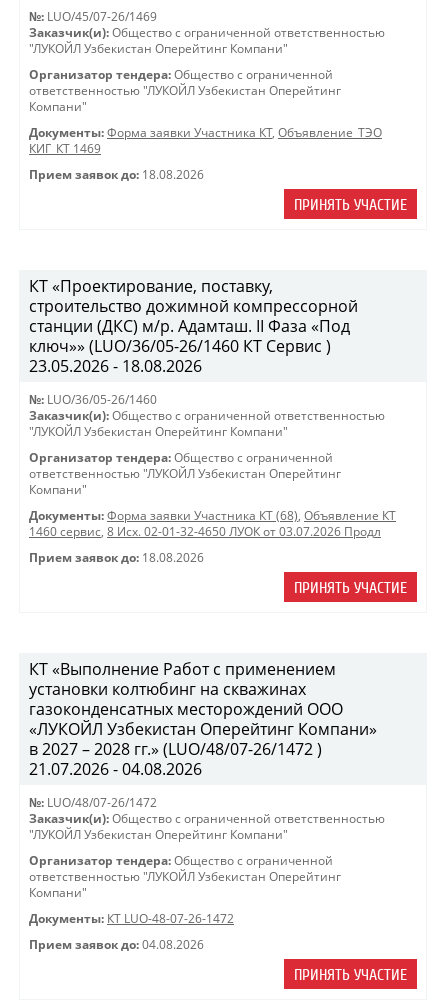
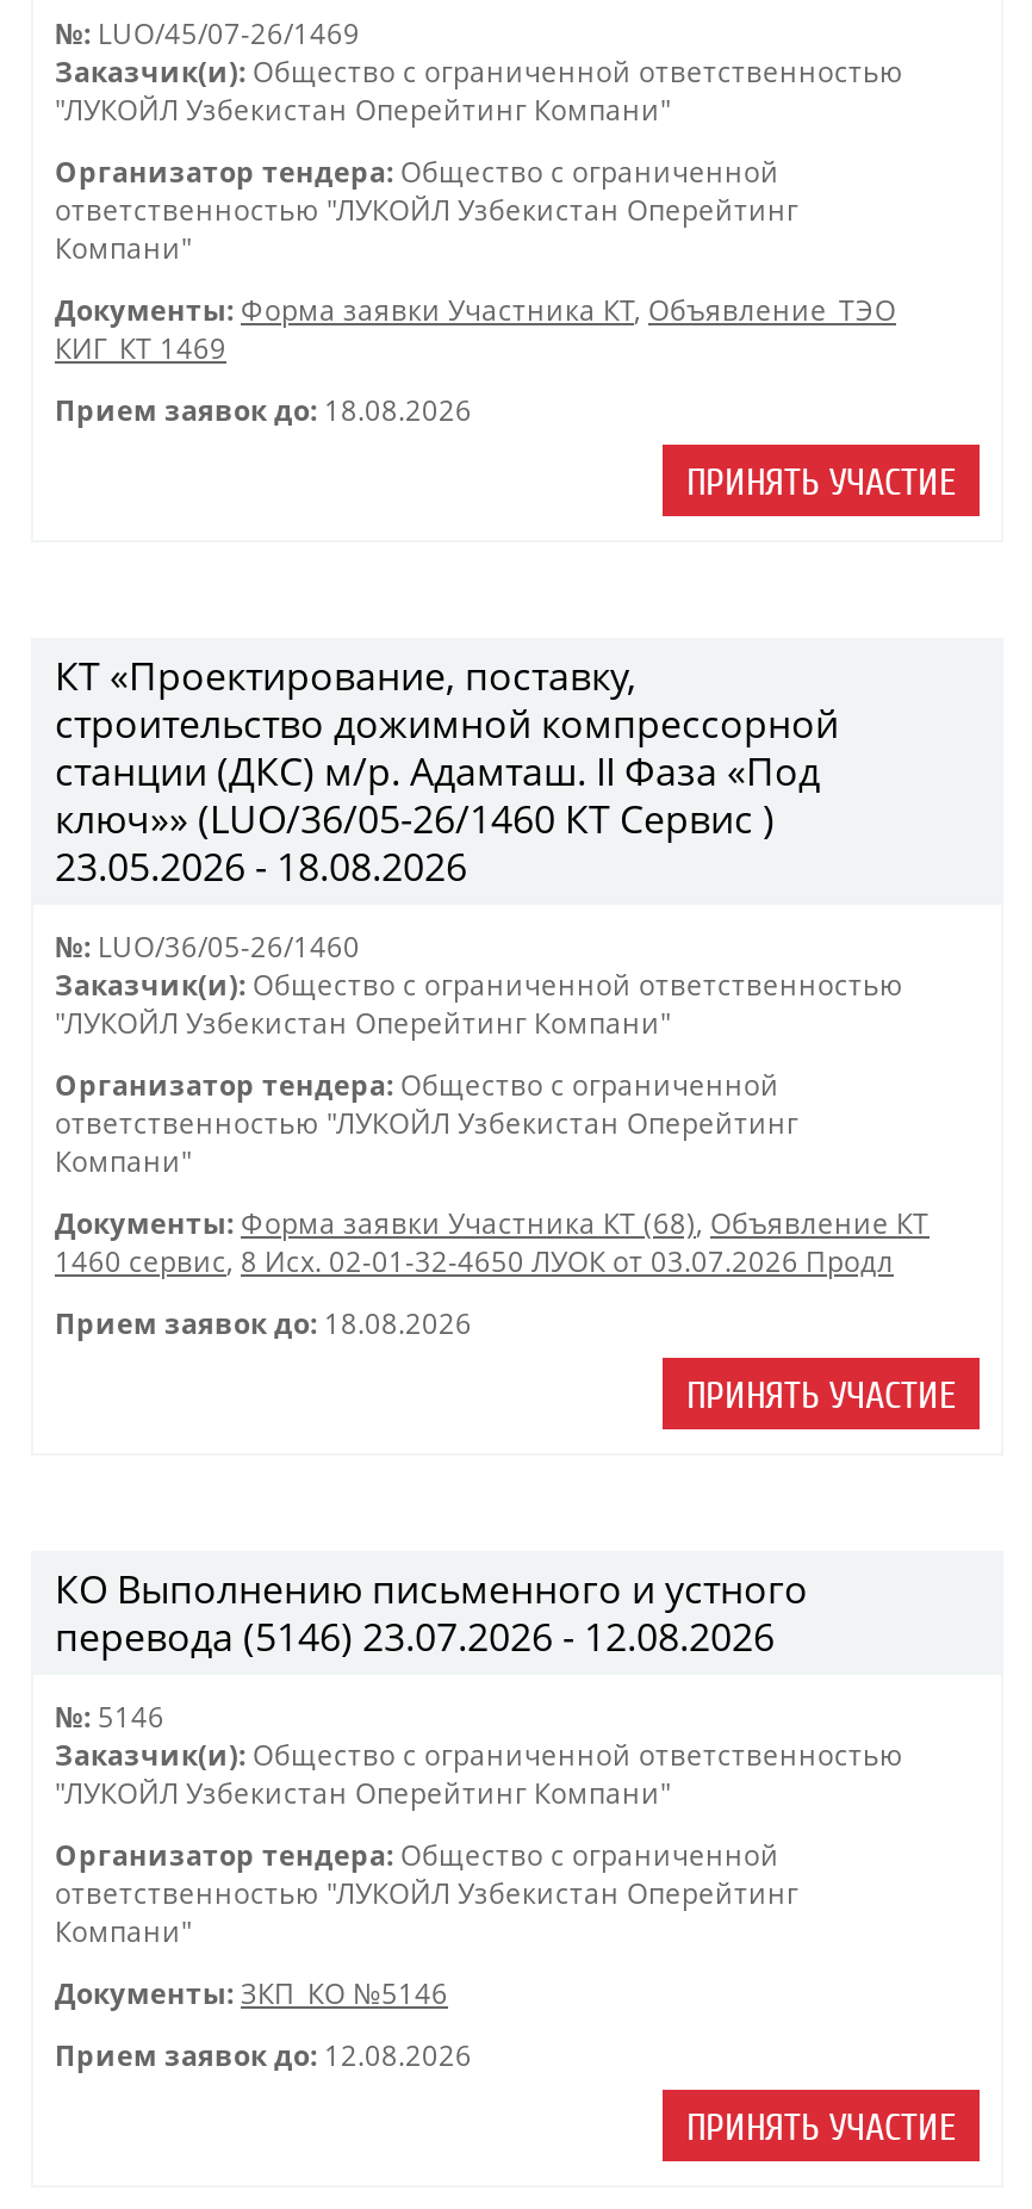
- КТ «Выполнение Работ с применением
- установки колтюбинг на скважинах
- газоконденсатных месторождений ООО
- «ЛУКОЙЛ Узбекистан Оперейтинг Компани»
- в 2027 – 2028 гг.» (LUO/48/07-26/1472 )
- 21.07.2026 - 04.08.2026
+ КО Выполнению письменного и устного
+ перевода (5146) 23.07.2026 - 12.08.2026

- №: LUO/48/07-26/1472
+ №: 5146

- Документы: КТ LUO-48-07-26-1472
+ Документы: ЗКП_КО №5146

- Прием заявок до: 04.08.2026
+ Прием заявок до: 12.08.2026
